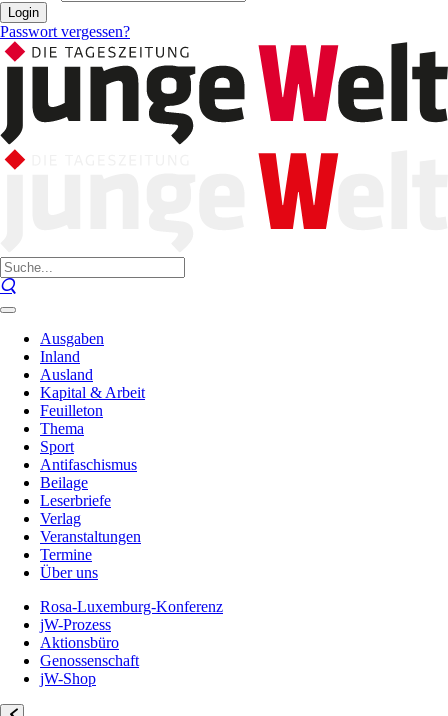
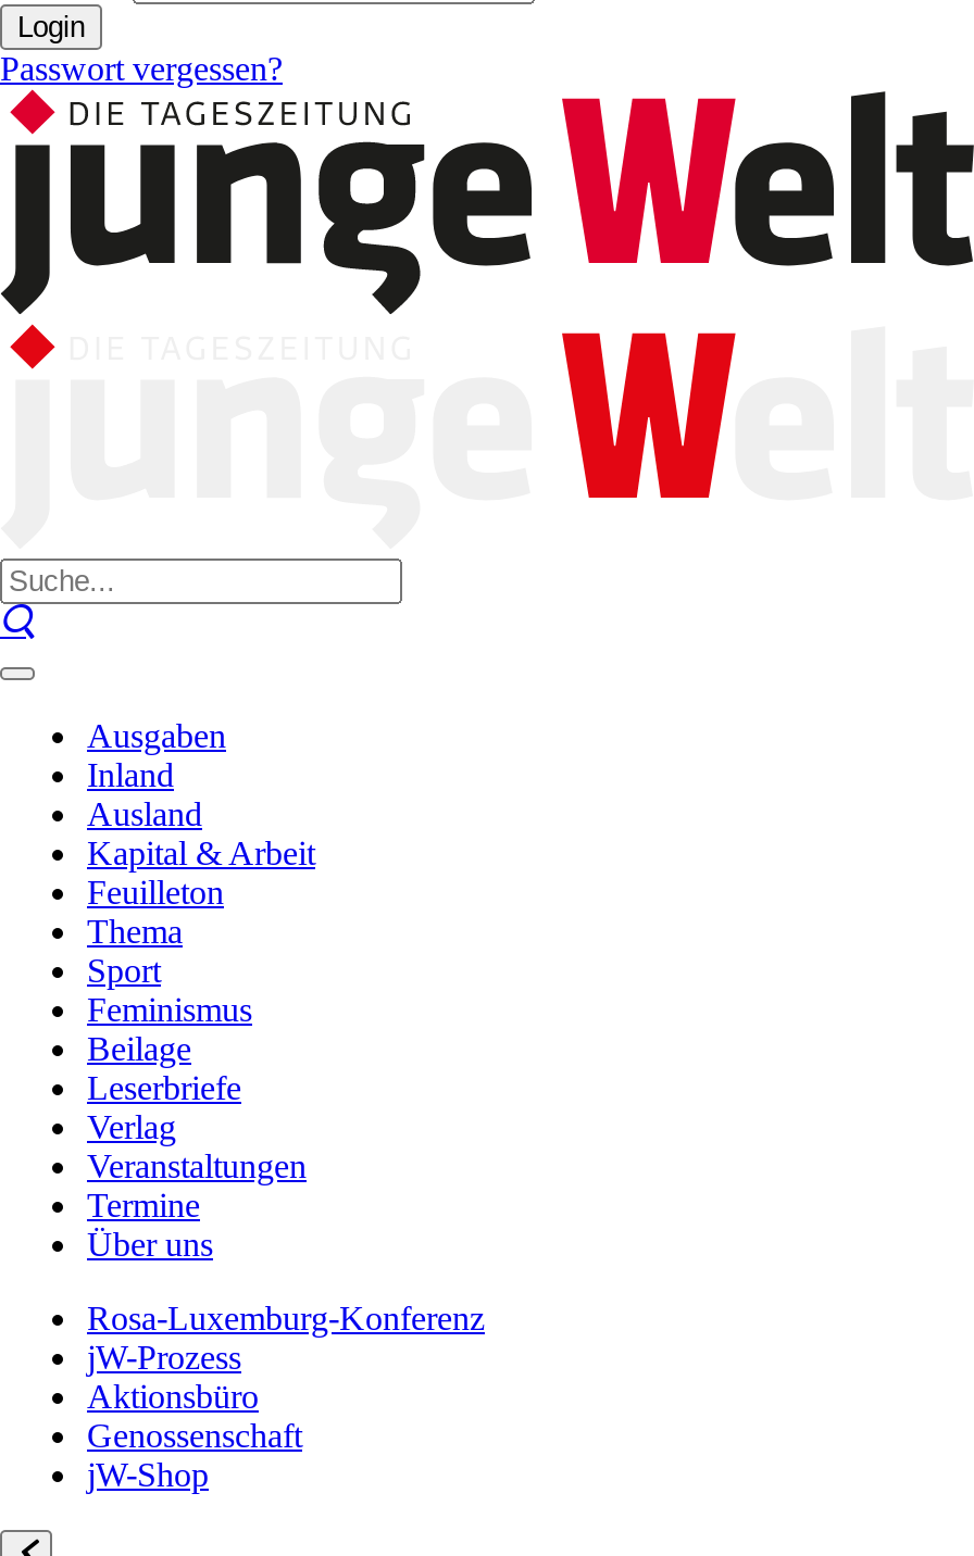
- Antifaschismus
+ Feminismus
